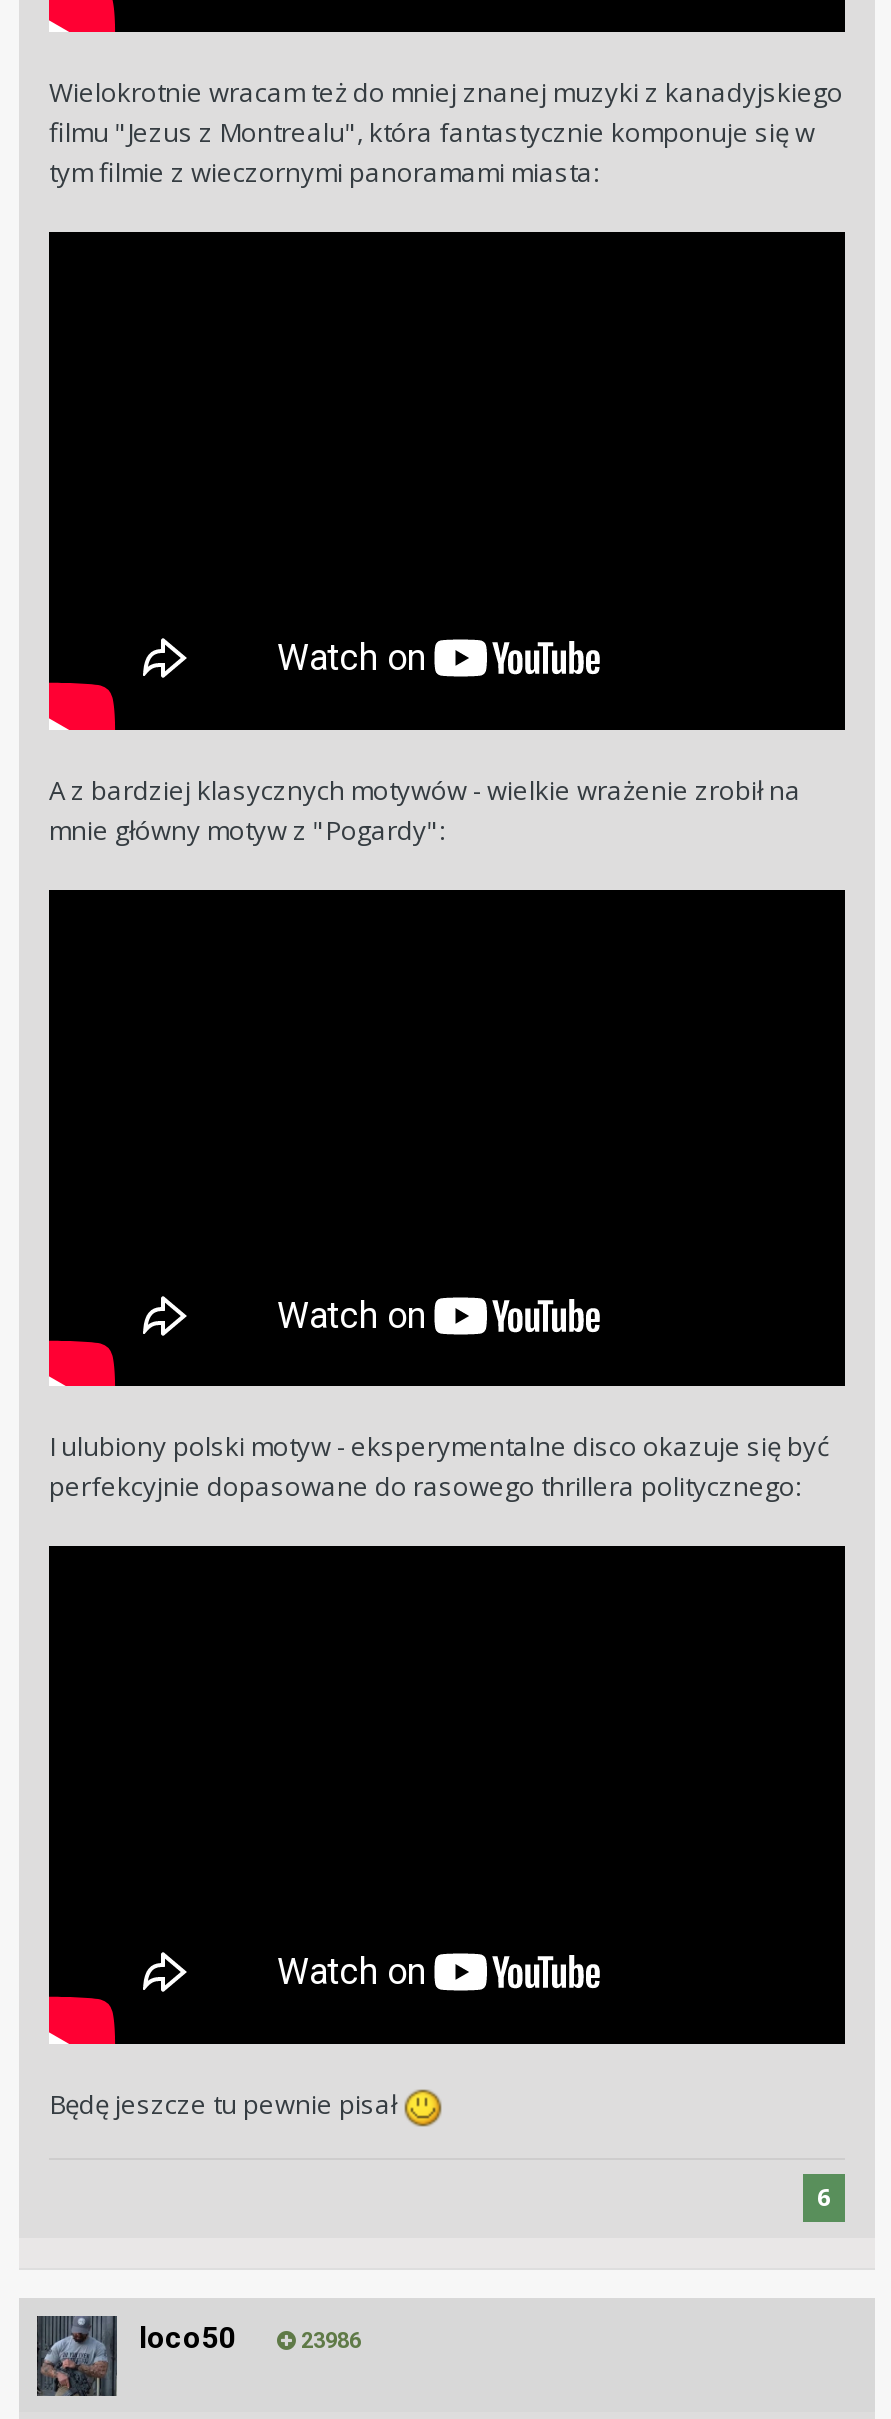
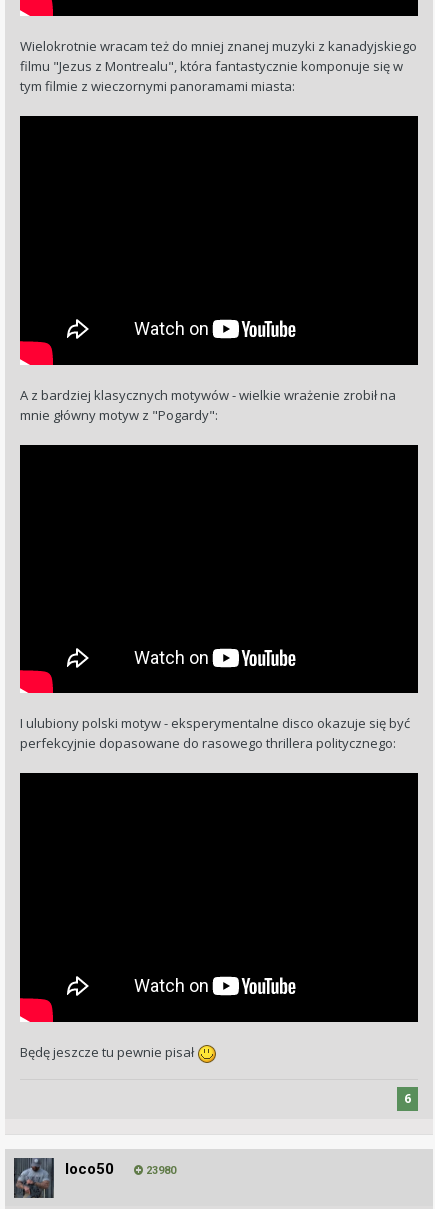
- 23986
+ 23980
